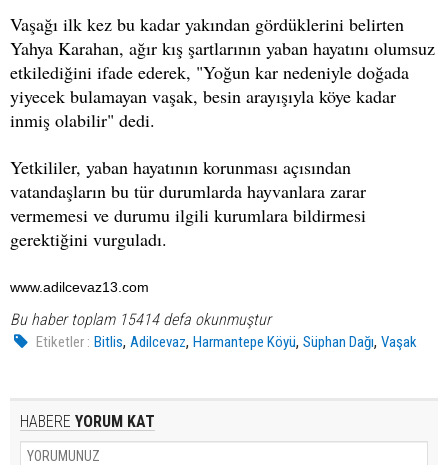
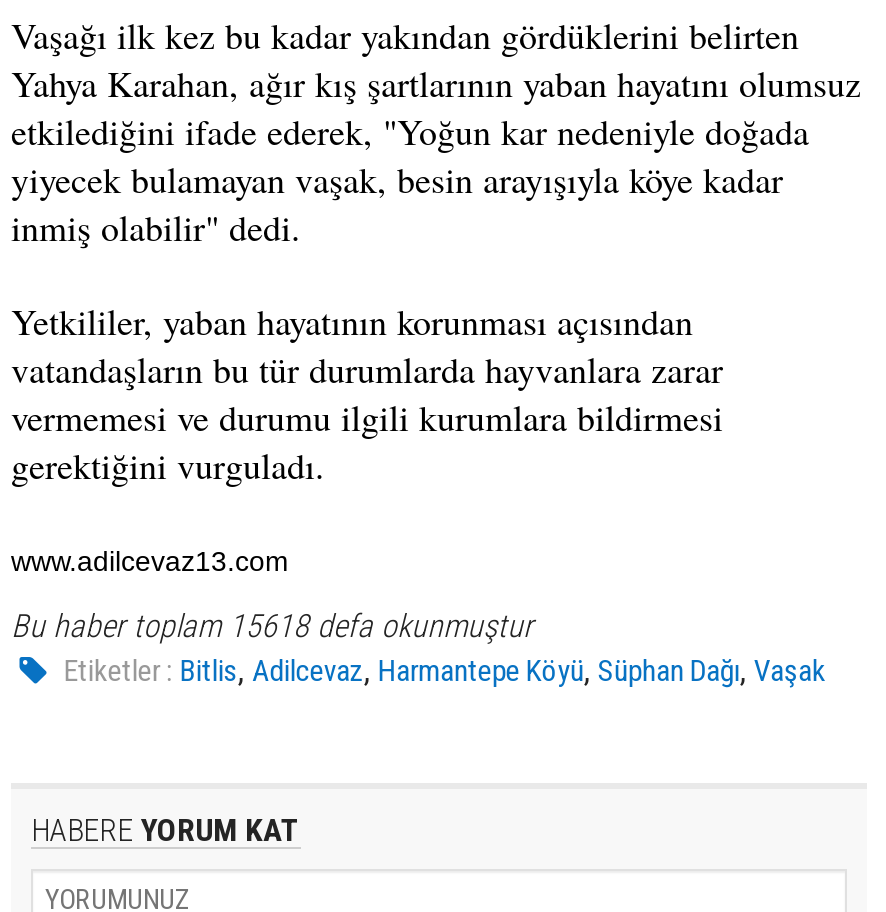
- Bu haber toplam 15414 defa okunmuştur
+ Bu haber toplam 15618 defa okunmuştur
